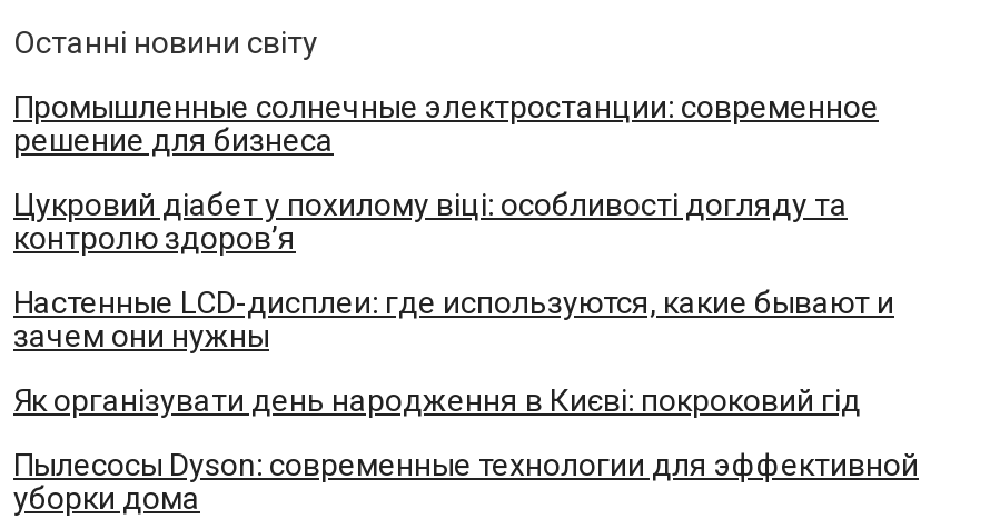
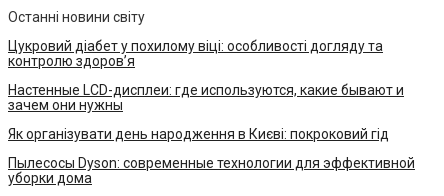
- Промышленные солнечные электростанции: современное
- решение для бизнеса
